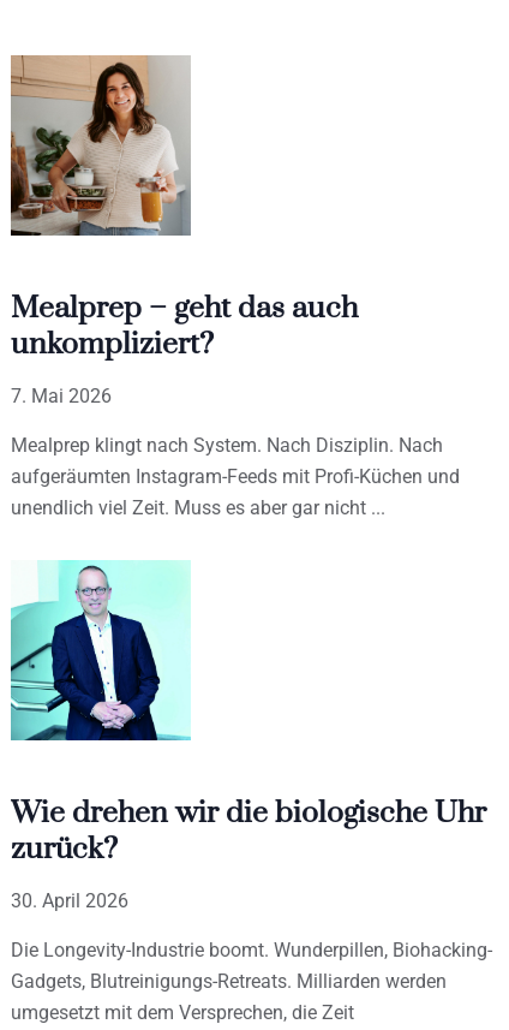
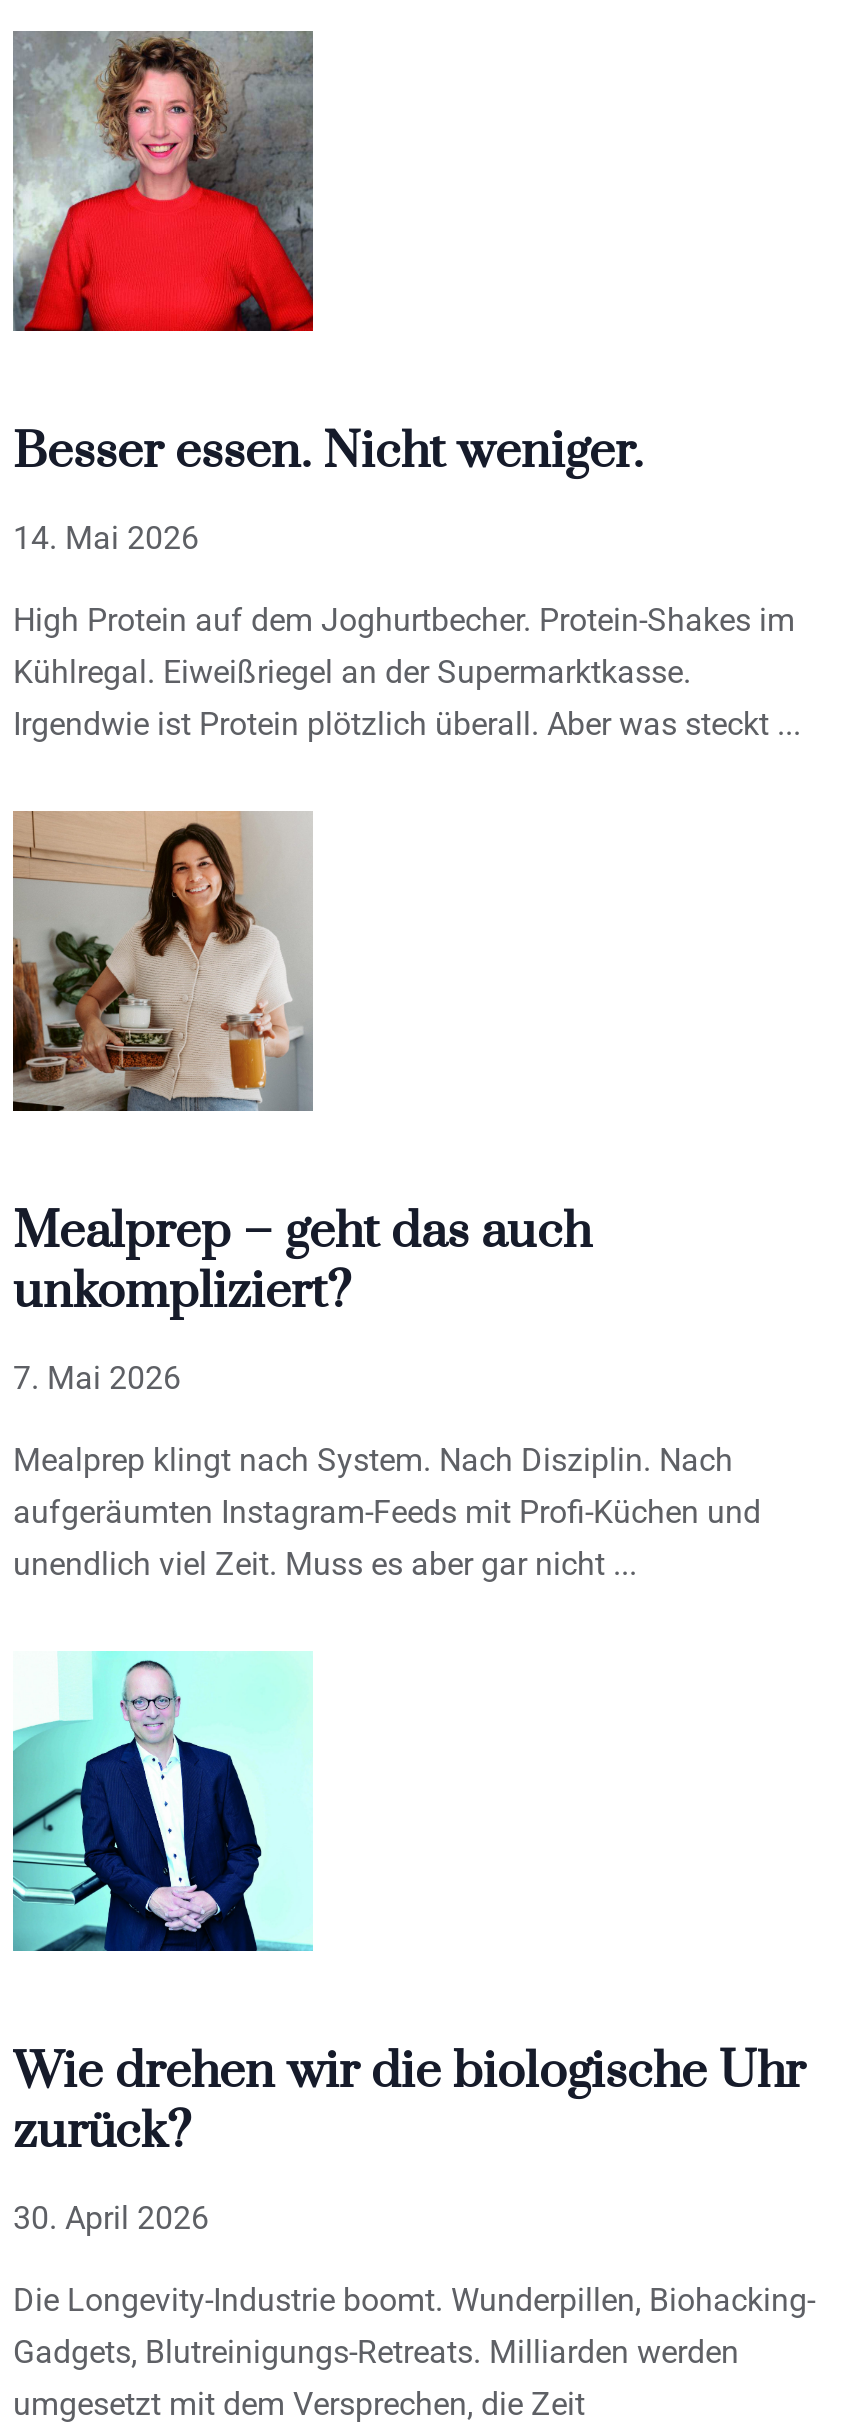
+ Besser essen. Nicht weniger.
+ 14. Mai 2026
+ High Protein auf dem Joghurtbecher. Protein-Shakes im
+ Kühlregal. Eiweißriegel an der Supermarktkasse.
+ Irgendwie ist Protein plötzlich überall. Aber was steckt

+ [image]
